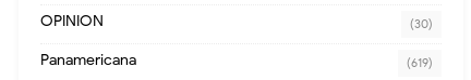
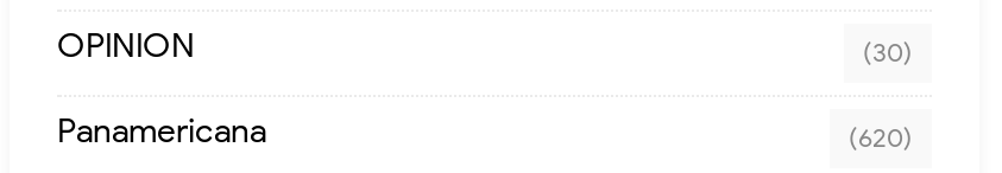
- (619)
+ (620)
